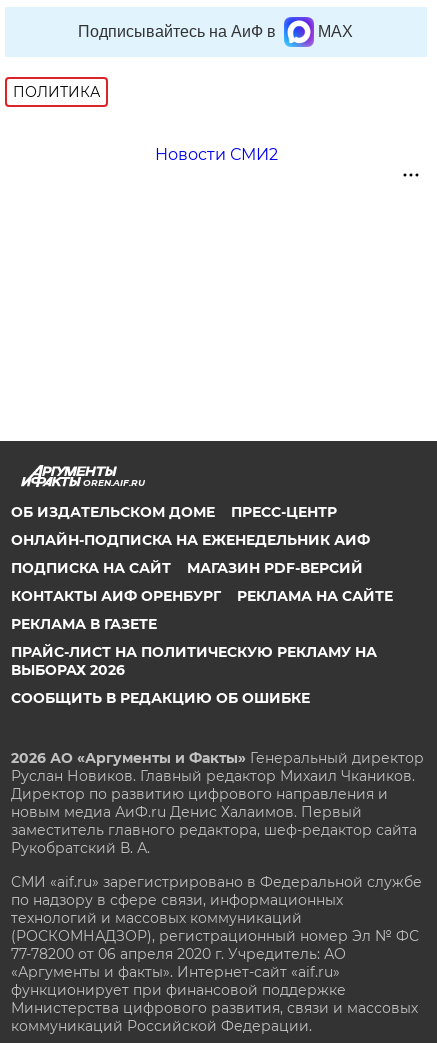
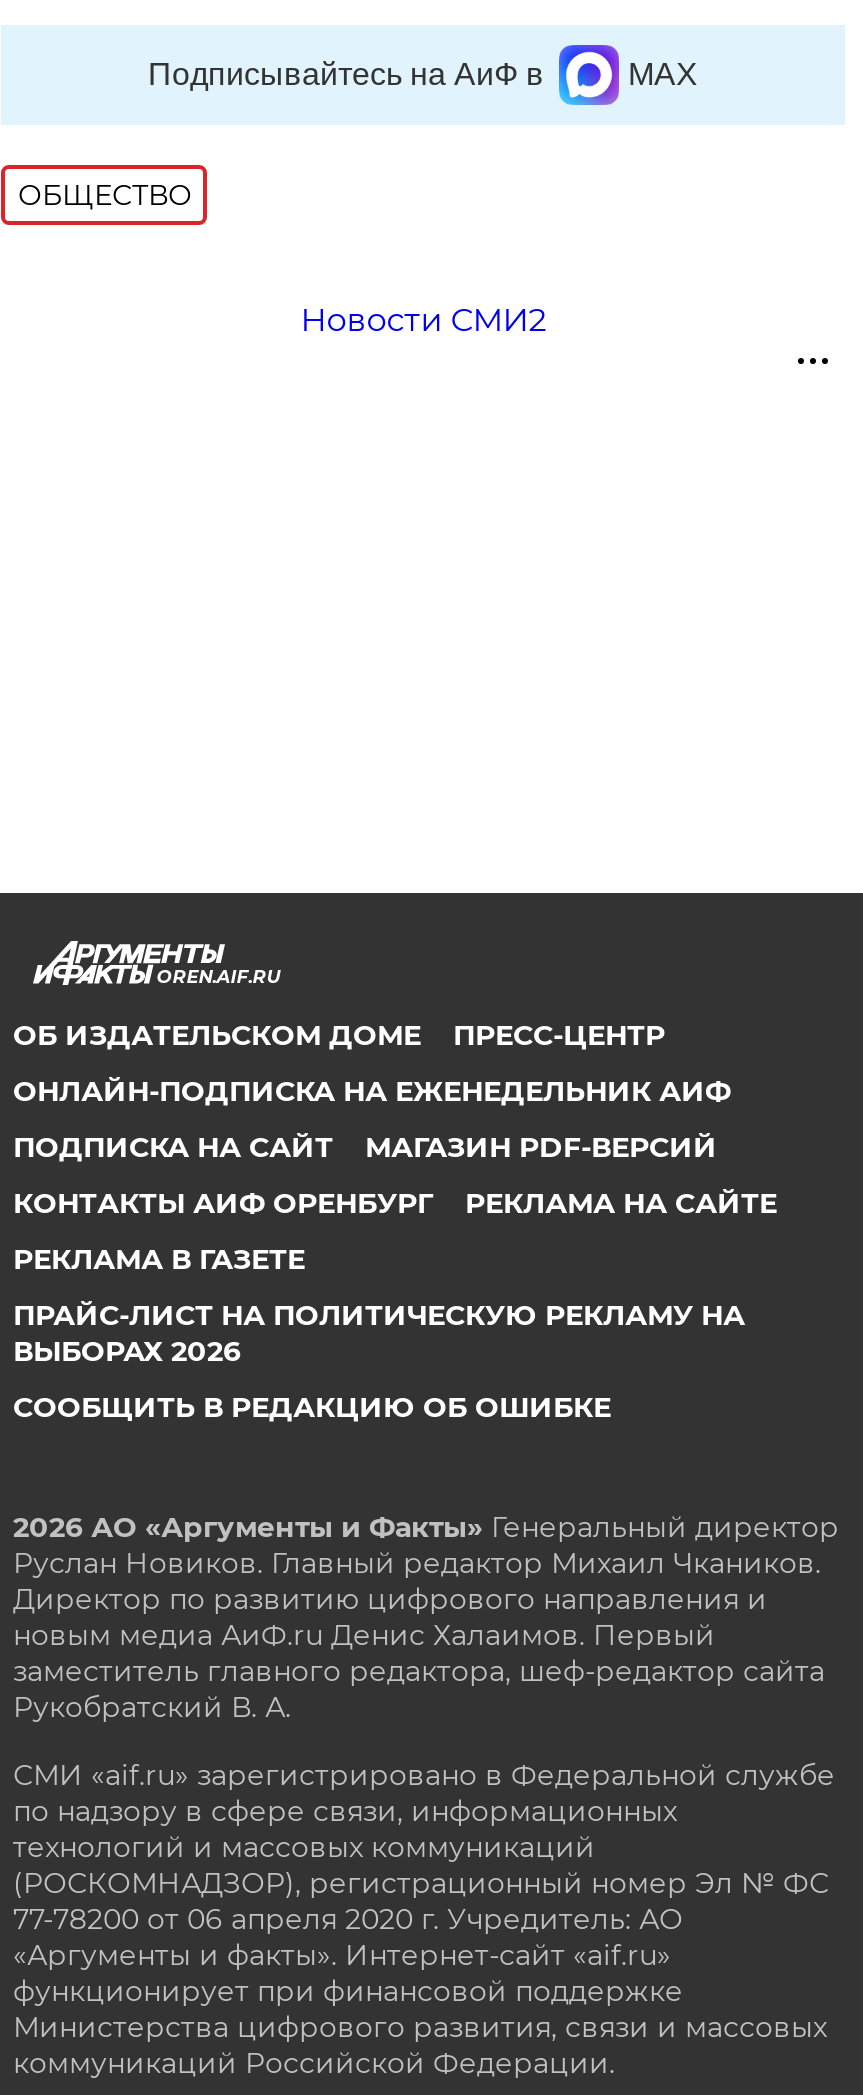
- ПОЛИТИКА
+ ОБЩЕСТВО
